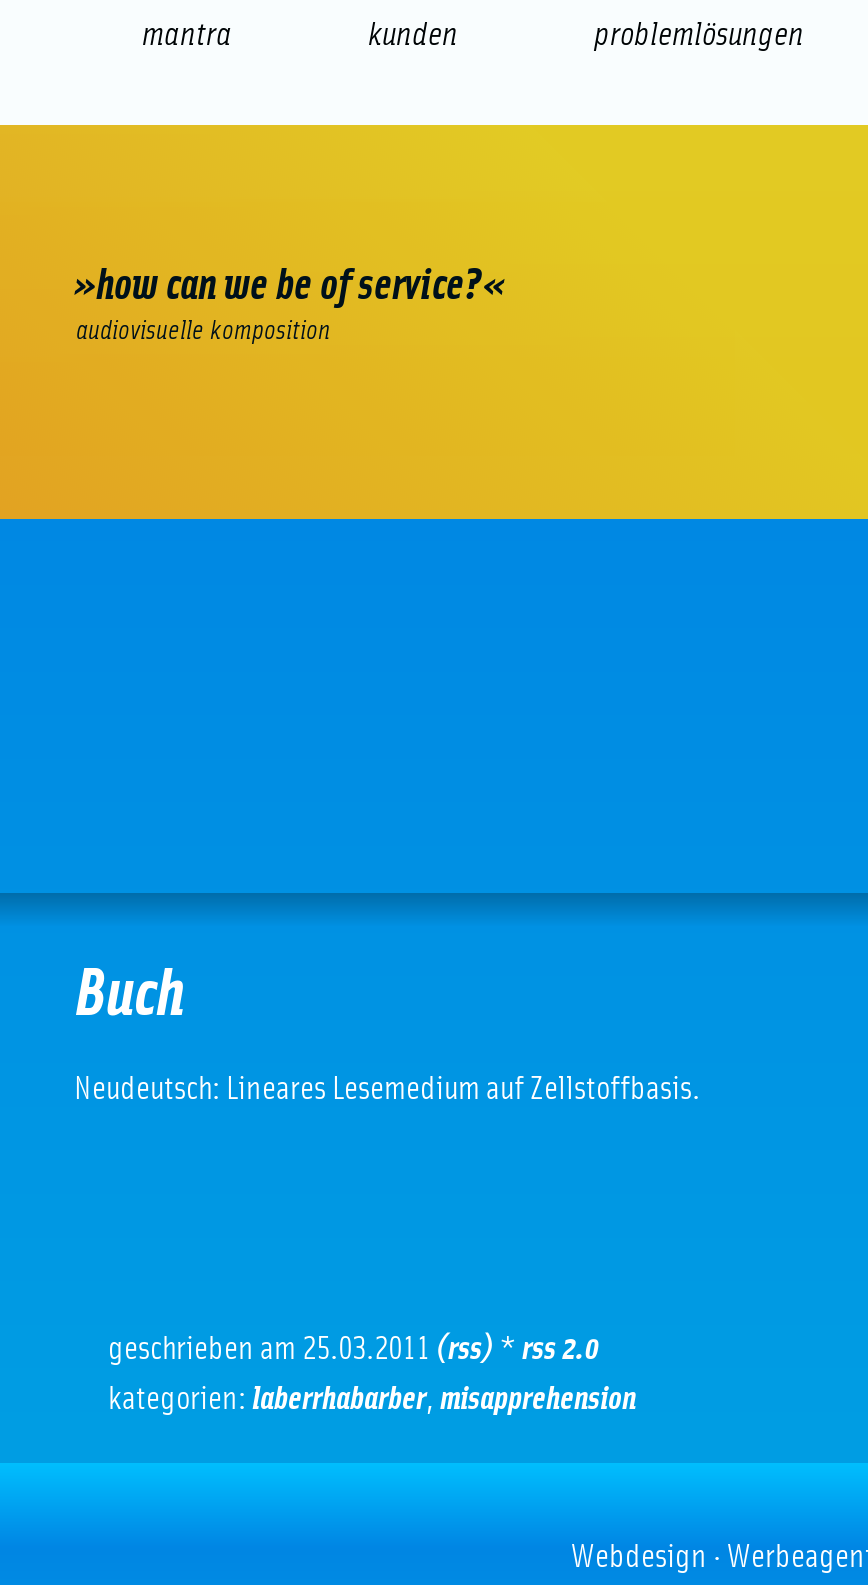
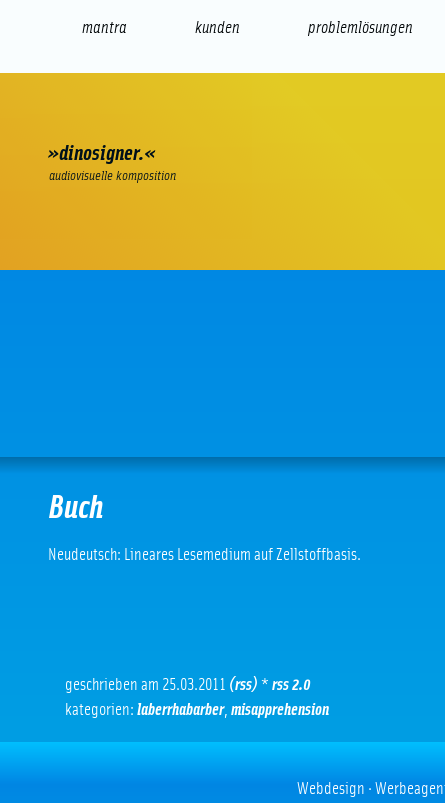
- »how can we be of service?«
+ »dinosigner.«
